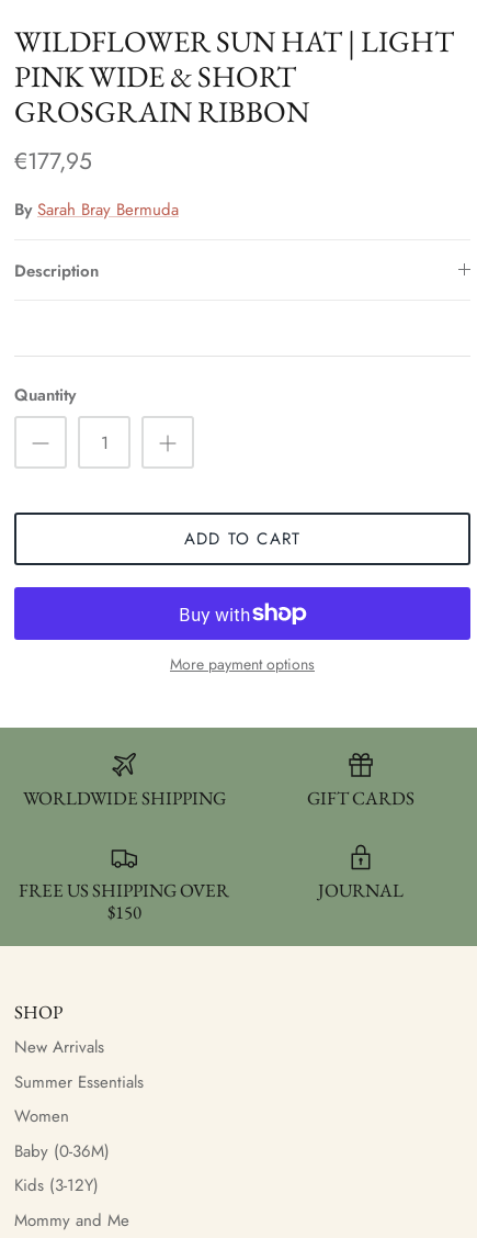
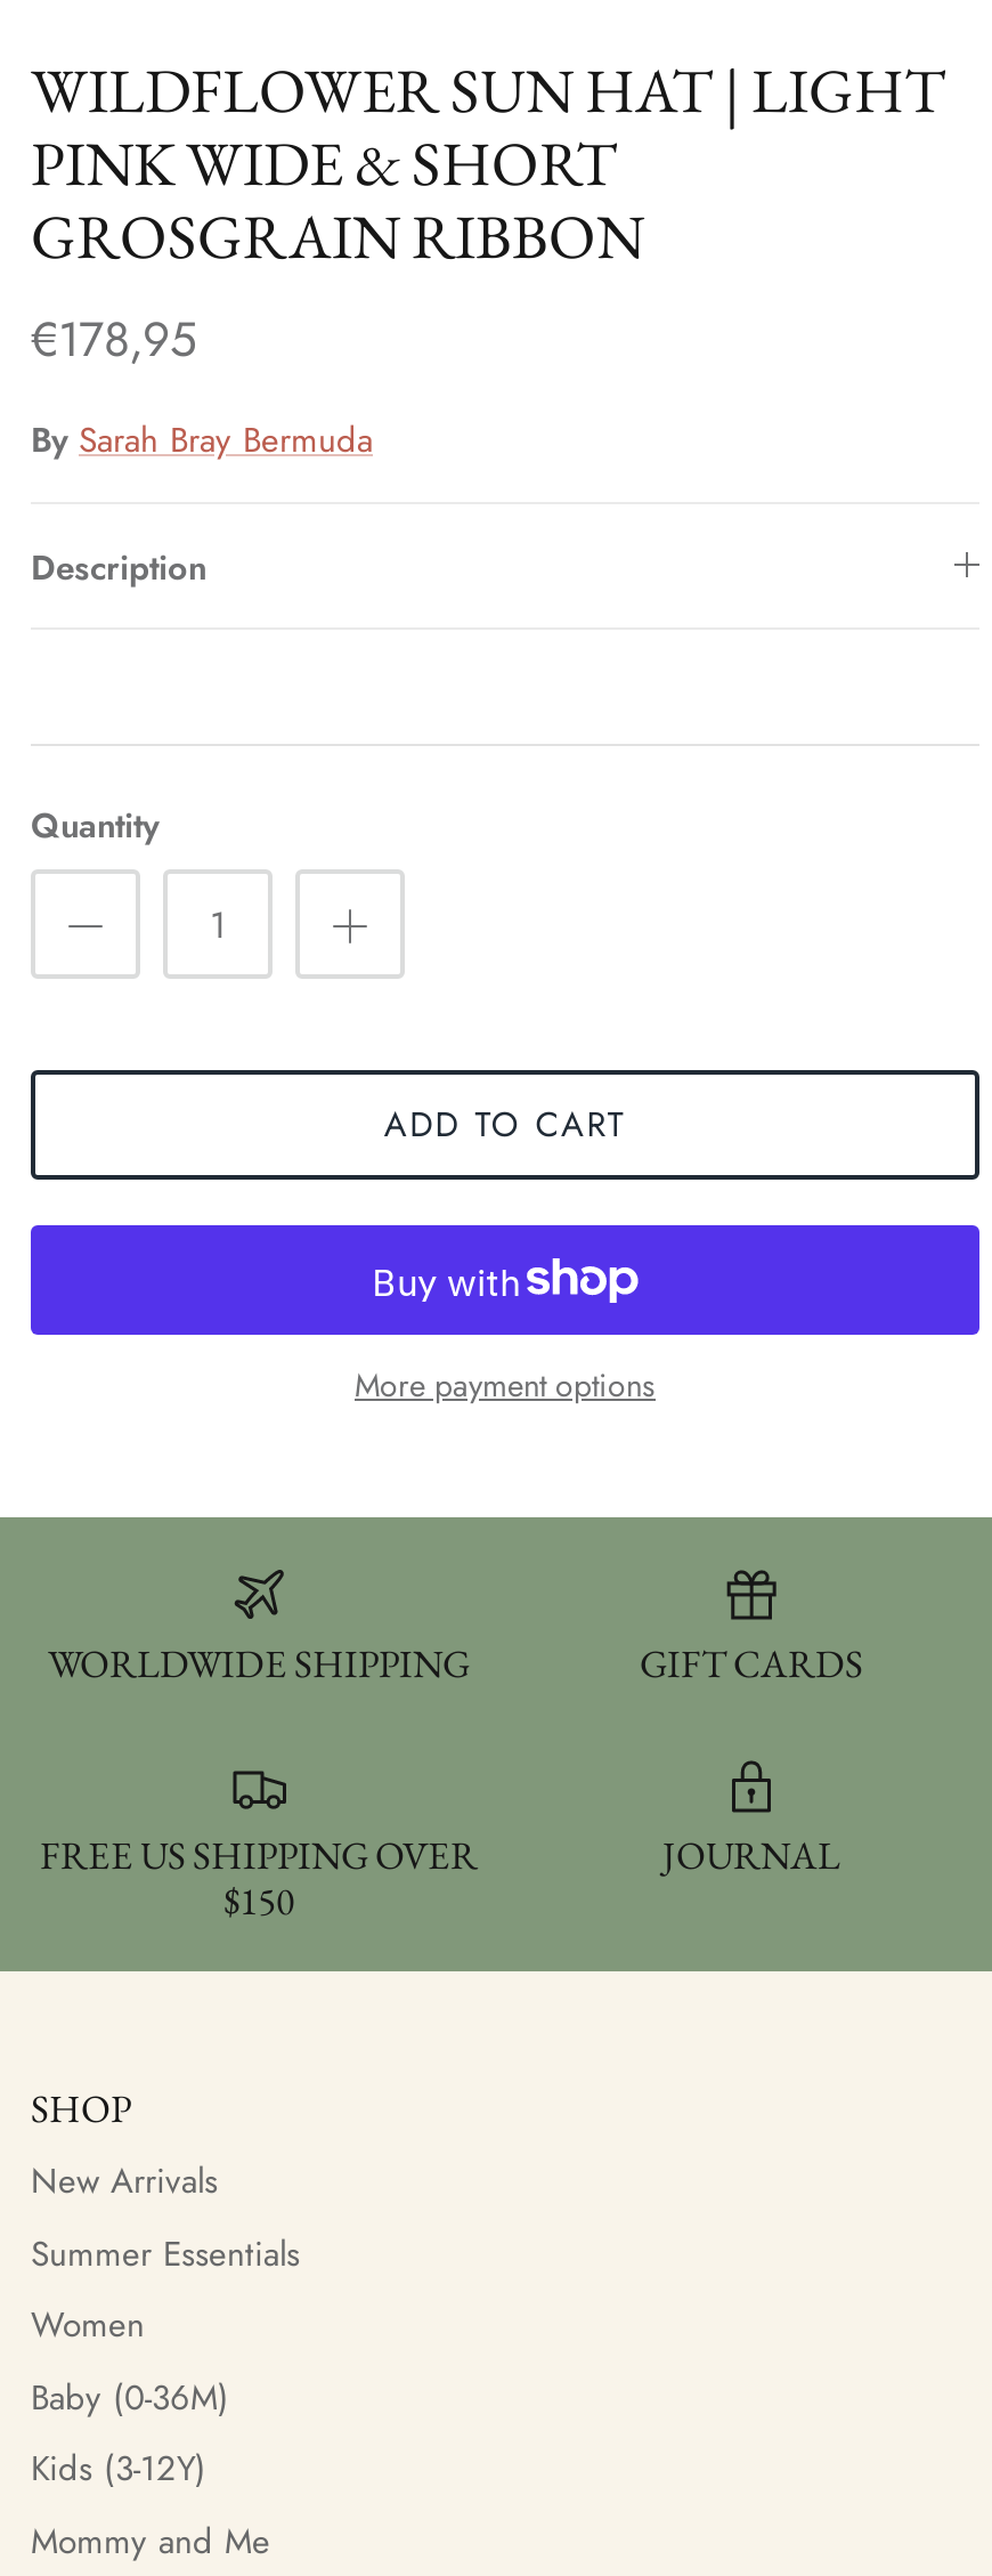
- €177,95
+ €178,95
